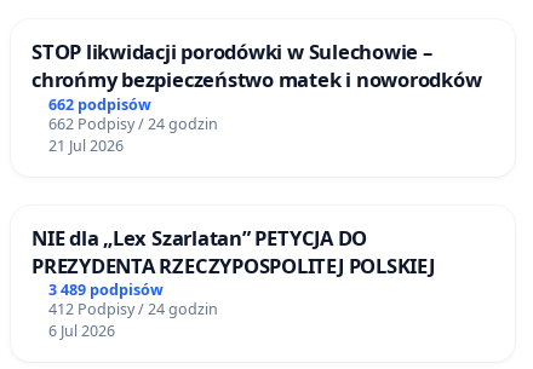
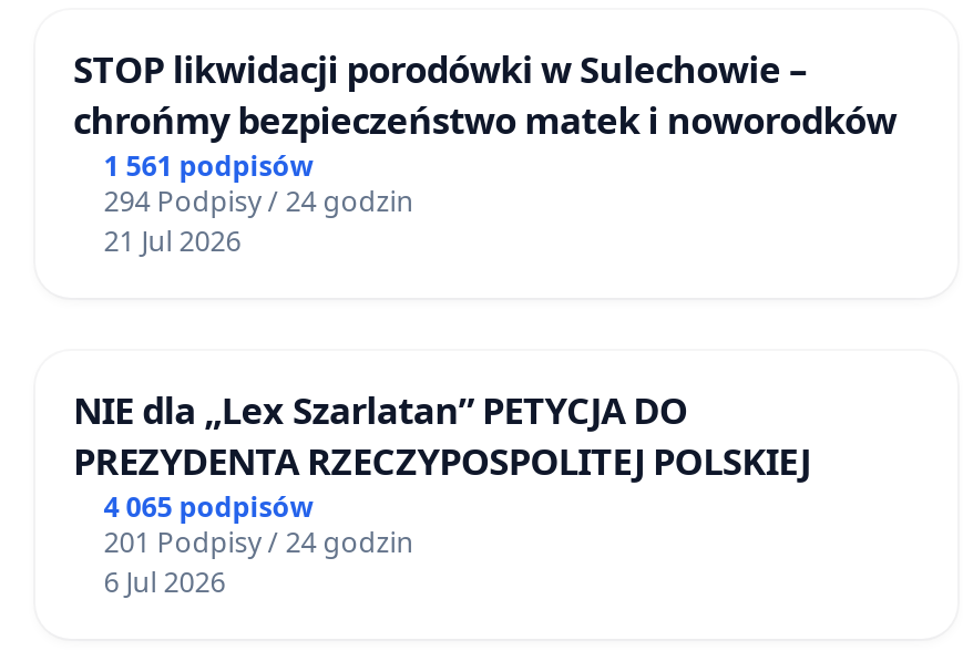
- 662 podpisów
+ 1 561 podpisów

- 662 Podpisy / 24 godzin
+ 294 Podpisy / 24 godzin

- 3 489 podpisów
+ 4 065 podpisów

- 412 Podpisy / 24 godzin
+ 201 Podpisy / 24 godzin
